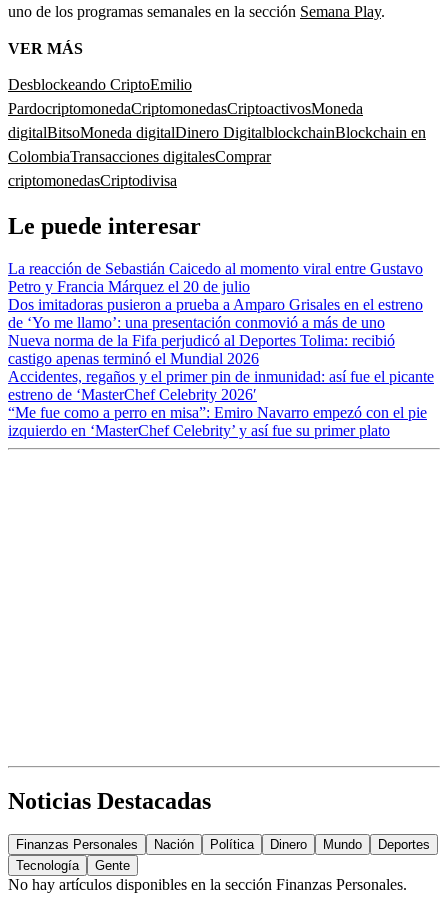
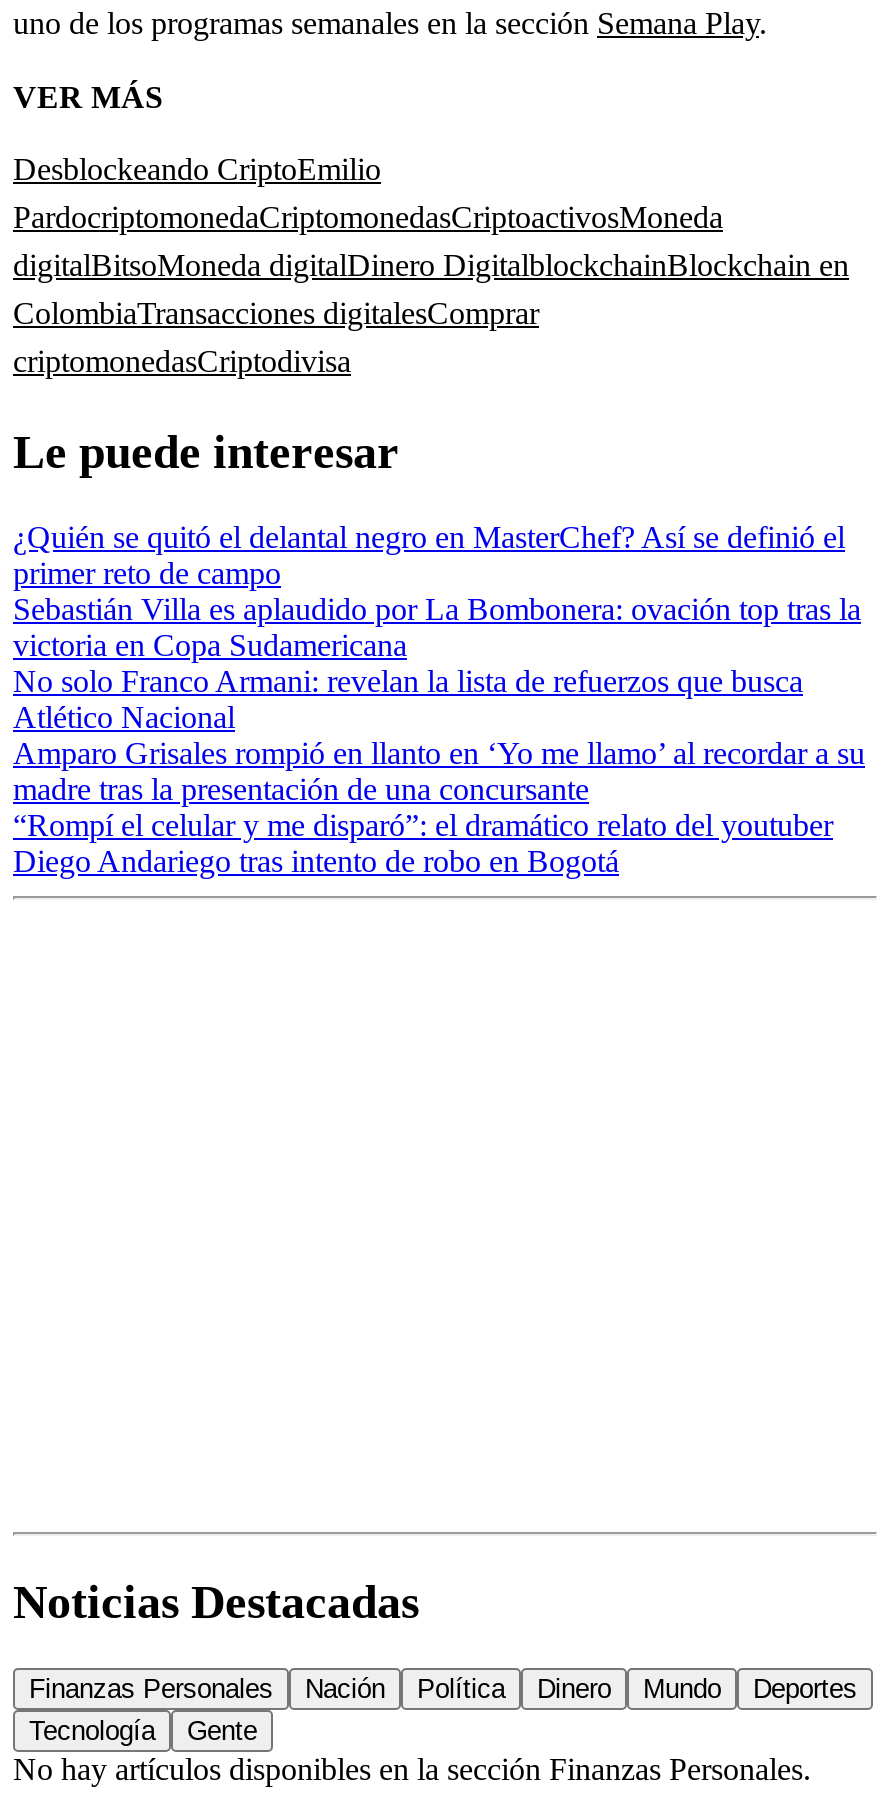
- La reacción de Sebastián Caicedo al momento viral entre Gustavo
- Petro y Francia Márquez el 20 de julio
- Dos imitadoras pusieron a prueba a Amparo Grisales en el estreno
- de ‘Yo me llamo’: una presentación conmovió a más de uno
- Nueva norma de la Fifa perjudicó al Deportes Tolima: recibió
- castigo apenas terminó el Mundial 2026
- Accidentes, regaños y el primer pin de inmunidad: así fue el picante
- estreno de ‘MasterChef Celebrity 2026′
- “Me fue como a perro en misa”: Emiro Navarro empezó con el pie
- izquierdo en ‘MasterChef Celebrity’ y así fue su primer plato
+ ¿Quién se quitó el delantal negro en MasterChef? Así se definió el
+ primer reto de campo
+ Sebastián Villa es aplaudido por La Bombonera: ovación top tras la
+ victoria en Copa Sudamericana
+ No solo Franco Armani: revelan la lista de refuerzos que busca
+ Atlético Nacional
+ Amparo Grisales rompió en llanto en ‘Yo me llamo’ al recordar a su
+ madre tras la presentación de una concursante
+ “Rompí el celular y me disparó”: el dramático relato del youtuber
+ Diego Andariego tras intento de robo en Bogotá
